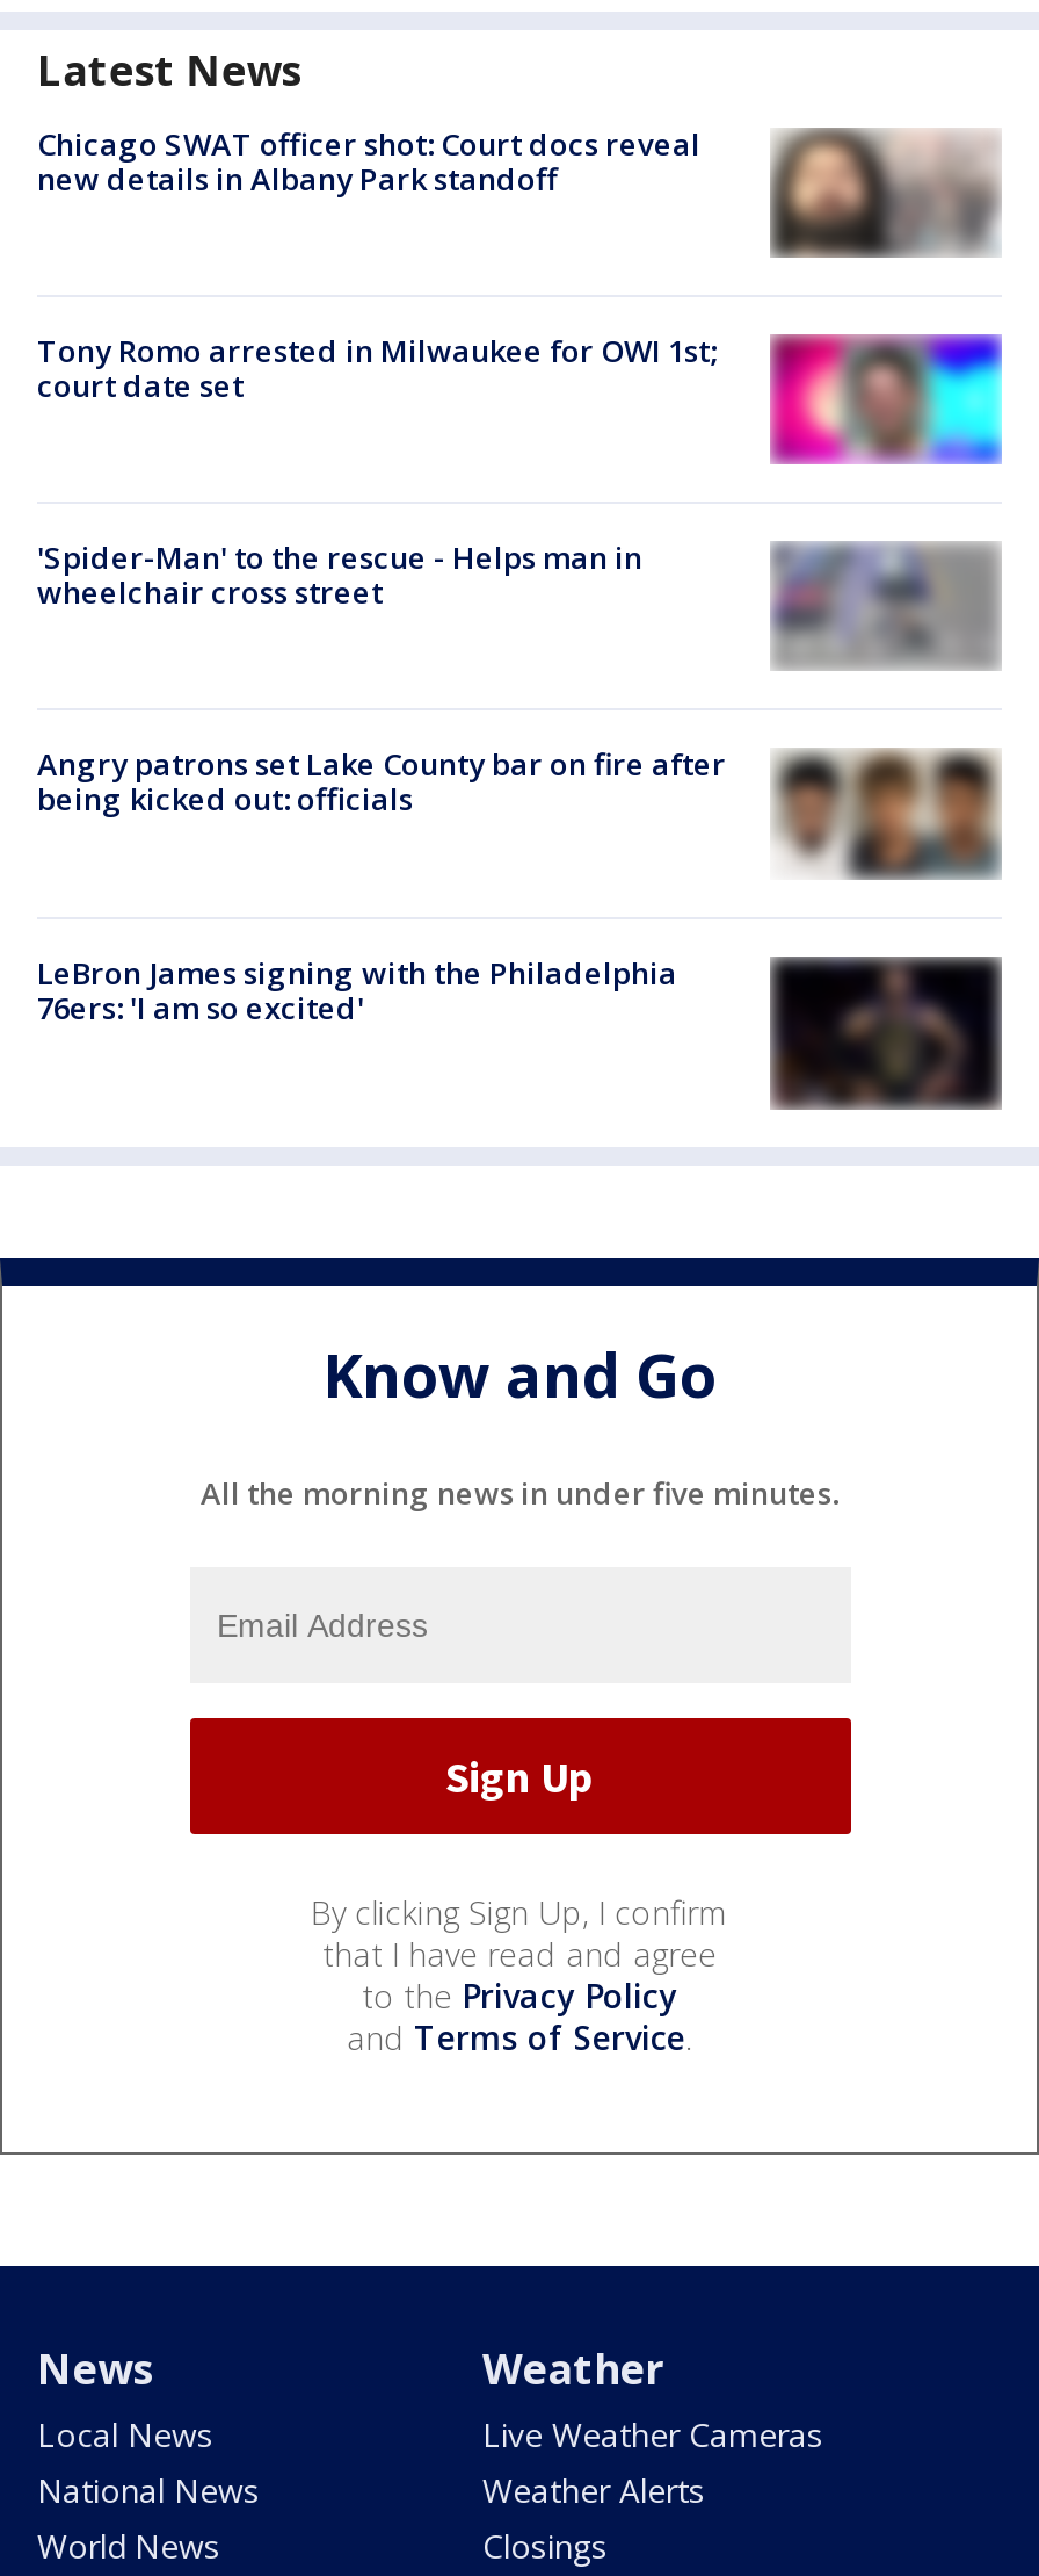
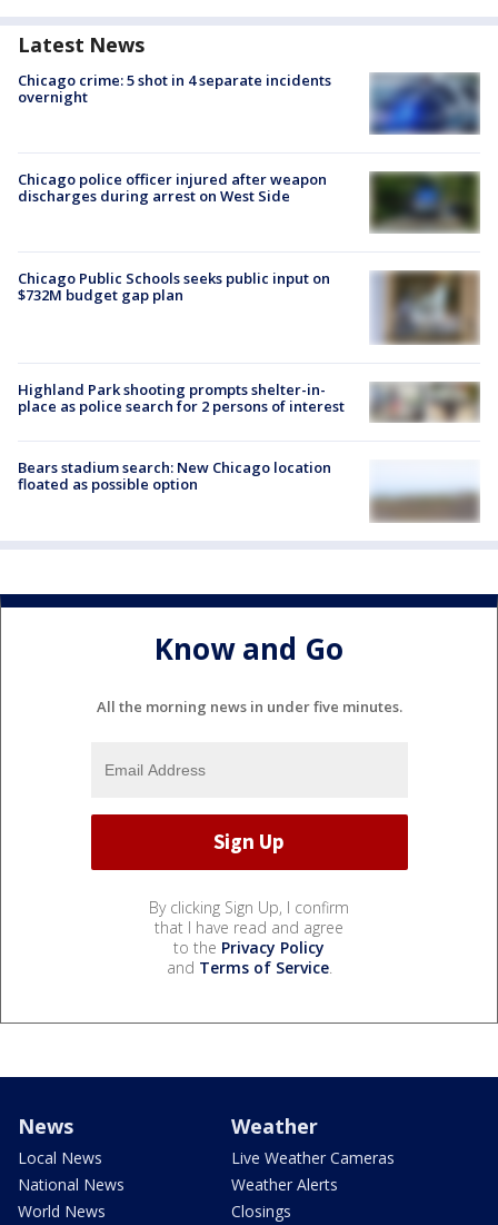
- [image]
- Chicago SWAT officer shot: Court docs reveal
- new details in Albany Park standoff
+ [image]
+ Chicago crime: 5 shot in 4 separate incidents
+ overnight

- [image]
- Tony Romo arrested in Milwaukee for OWI 1st;
- court date set
+ [image]
+ Chicago police officer injured after weapon
+ discharges during arrest on West Side

- 'Spider-Man' to the rescue - Helps man in
- wheelchair cross street
+ Chicago Public Schools seeks public input on
+ $732M budget gap plan

- [image]
+ [image]

- [image]
- Angry patrons set Lake County bar on fire after
- being kicked out: officials
+ [image]
+ Highland Park shooting prompts shelter-in-
+ place as police search for 2 persons of interest

- [image]
- LeBron James signing with the Philadelphia
- 76ers: 'I am so excited'
+ [image]
+ Bears stadium search: New Chicago location
+ floated as possible option
